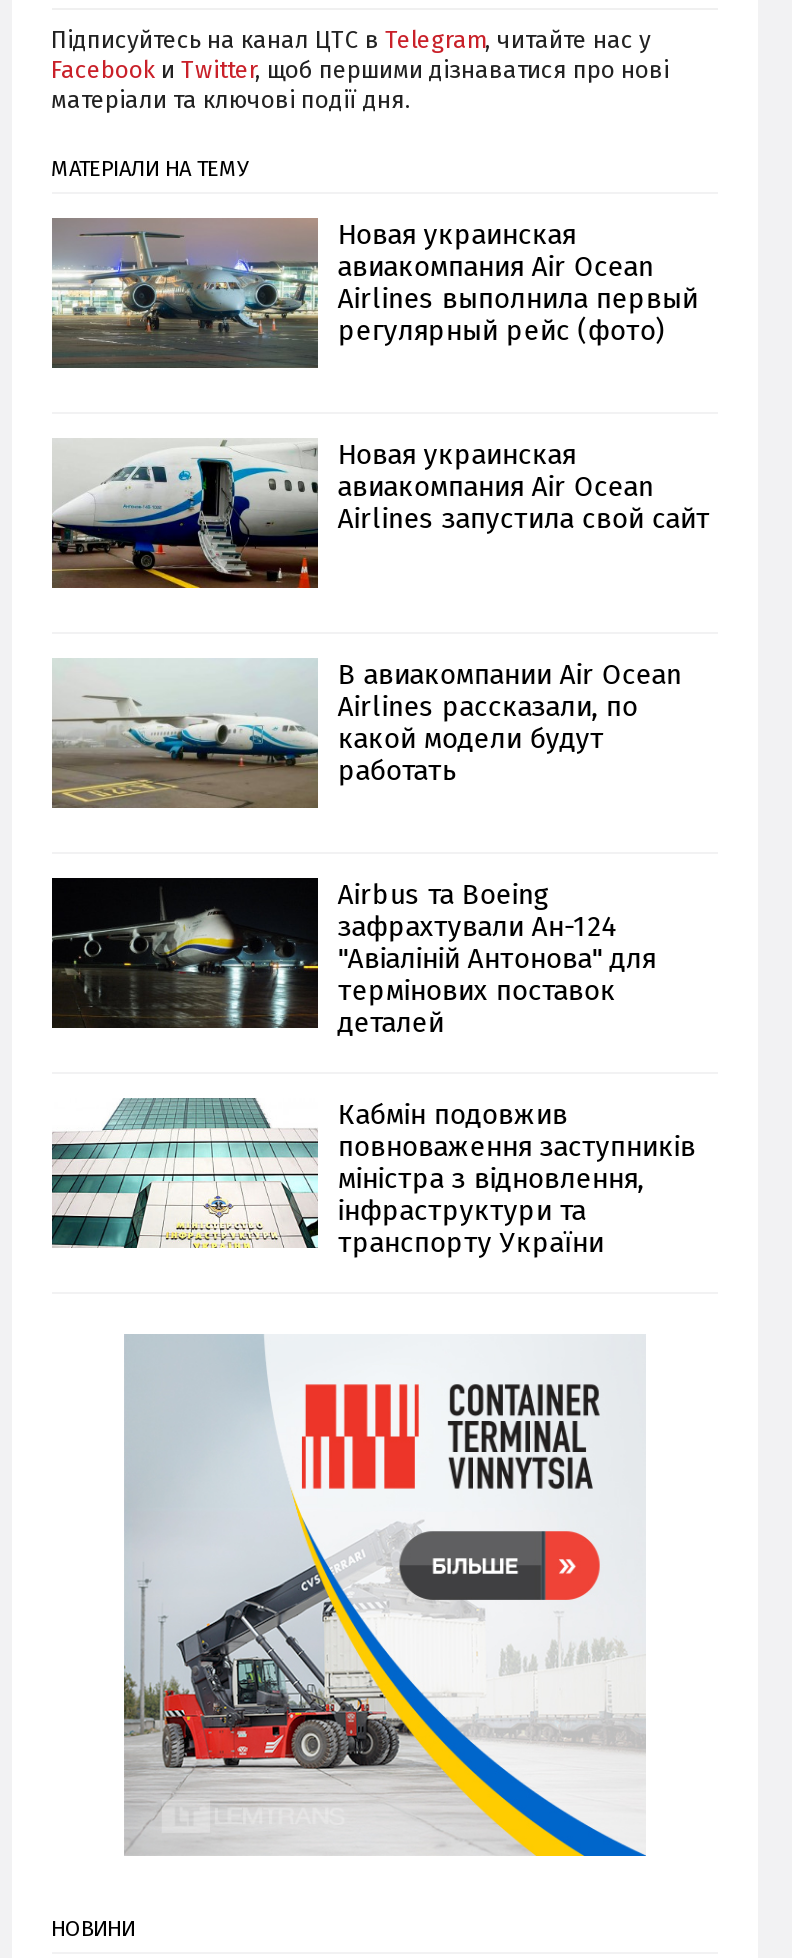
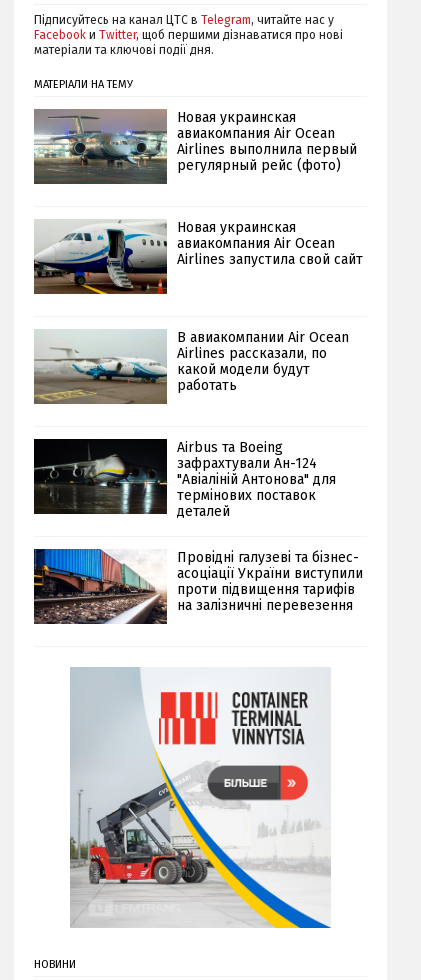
- [image]
- Кабмін подовжив
- повноваження заступників
- міністра з відновлення,
- інфраструктури та
- транспорту України
+ [image]
+ Провідні галузеві та бізнес-
+ асоціації України виступили
+ проти підвищення тарифів
+ на залізничні перевезення
